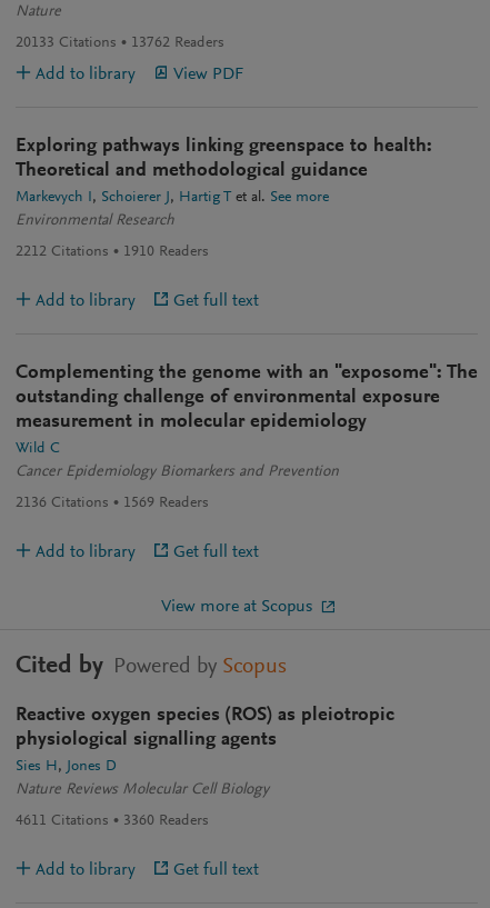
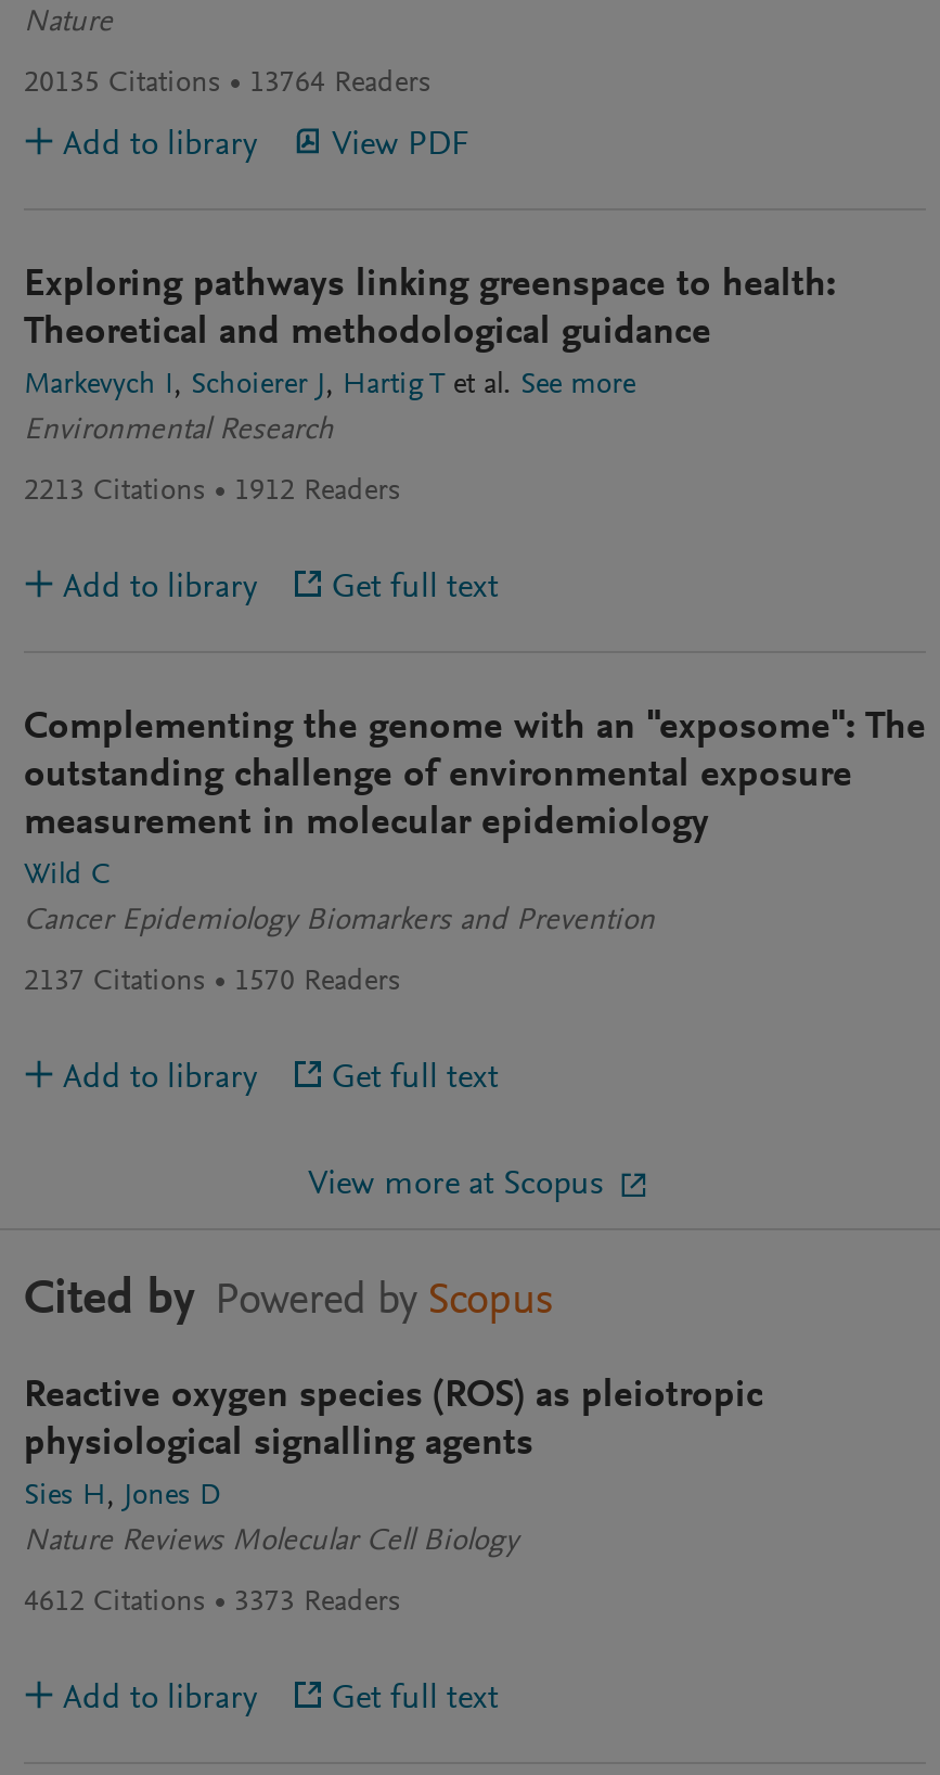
- 20133 Citations
+ 20135 Citations

- 13762 Readers
+ 13764 Readers

- 2212 Citations
+ 2213 Citations

- 1910 Readers
+ 1912 Readers

- 2136 Citations
+ 2137 Citations

- 1569 Readers
+ 1570 Readers

- 4611 Citations
+ 4612 Citations

- 3360 Readers
+ 3373 Readers
